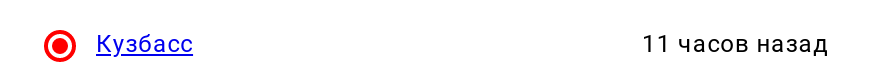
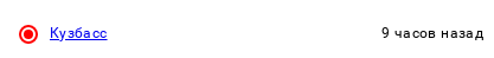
- 11 часов назад
+ 9 часов назад
